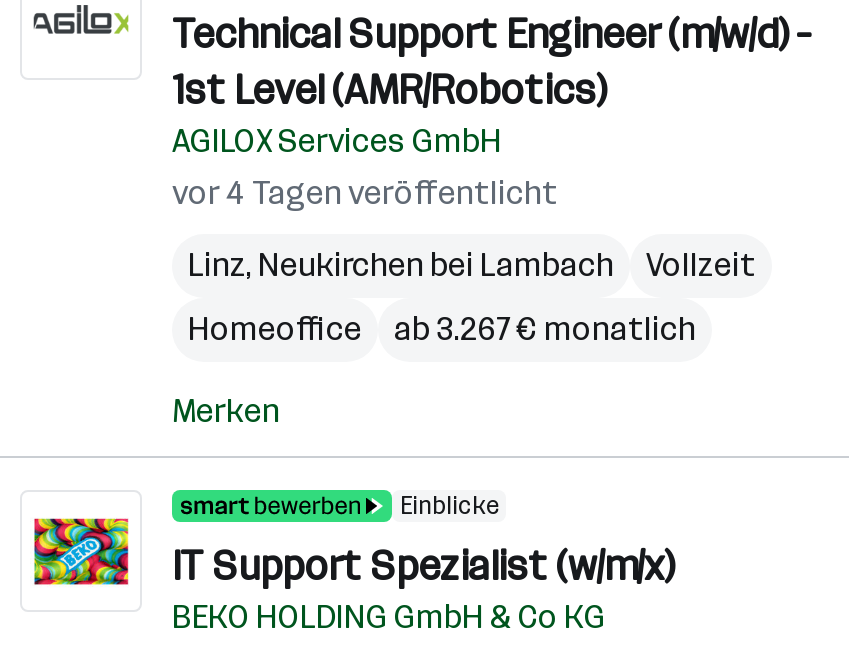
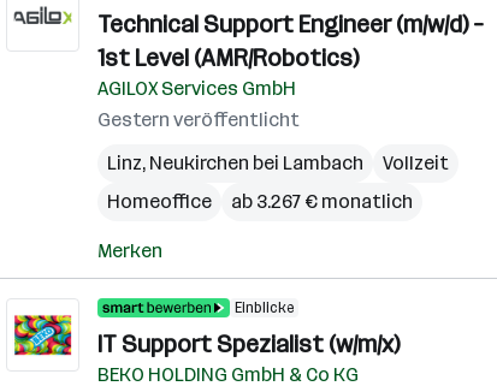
- vor 4 Tagen veröffentlicht
+ Gestern veröffentlicht
